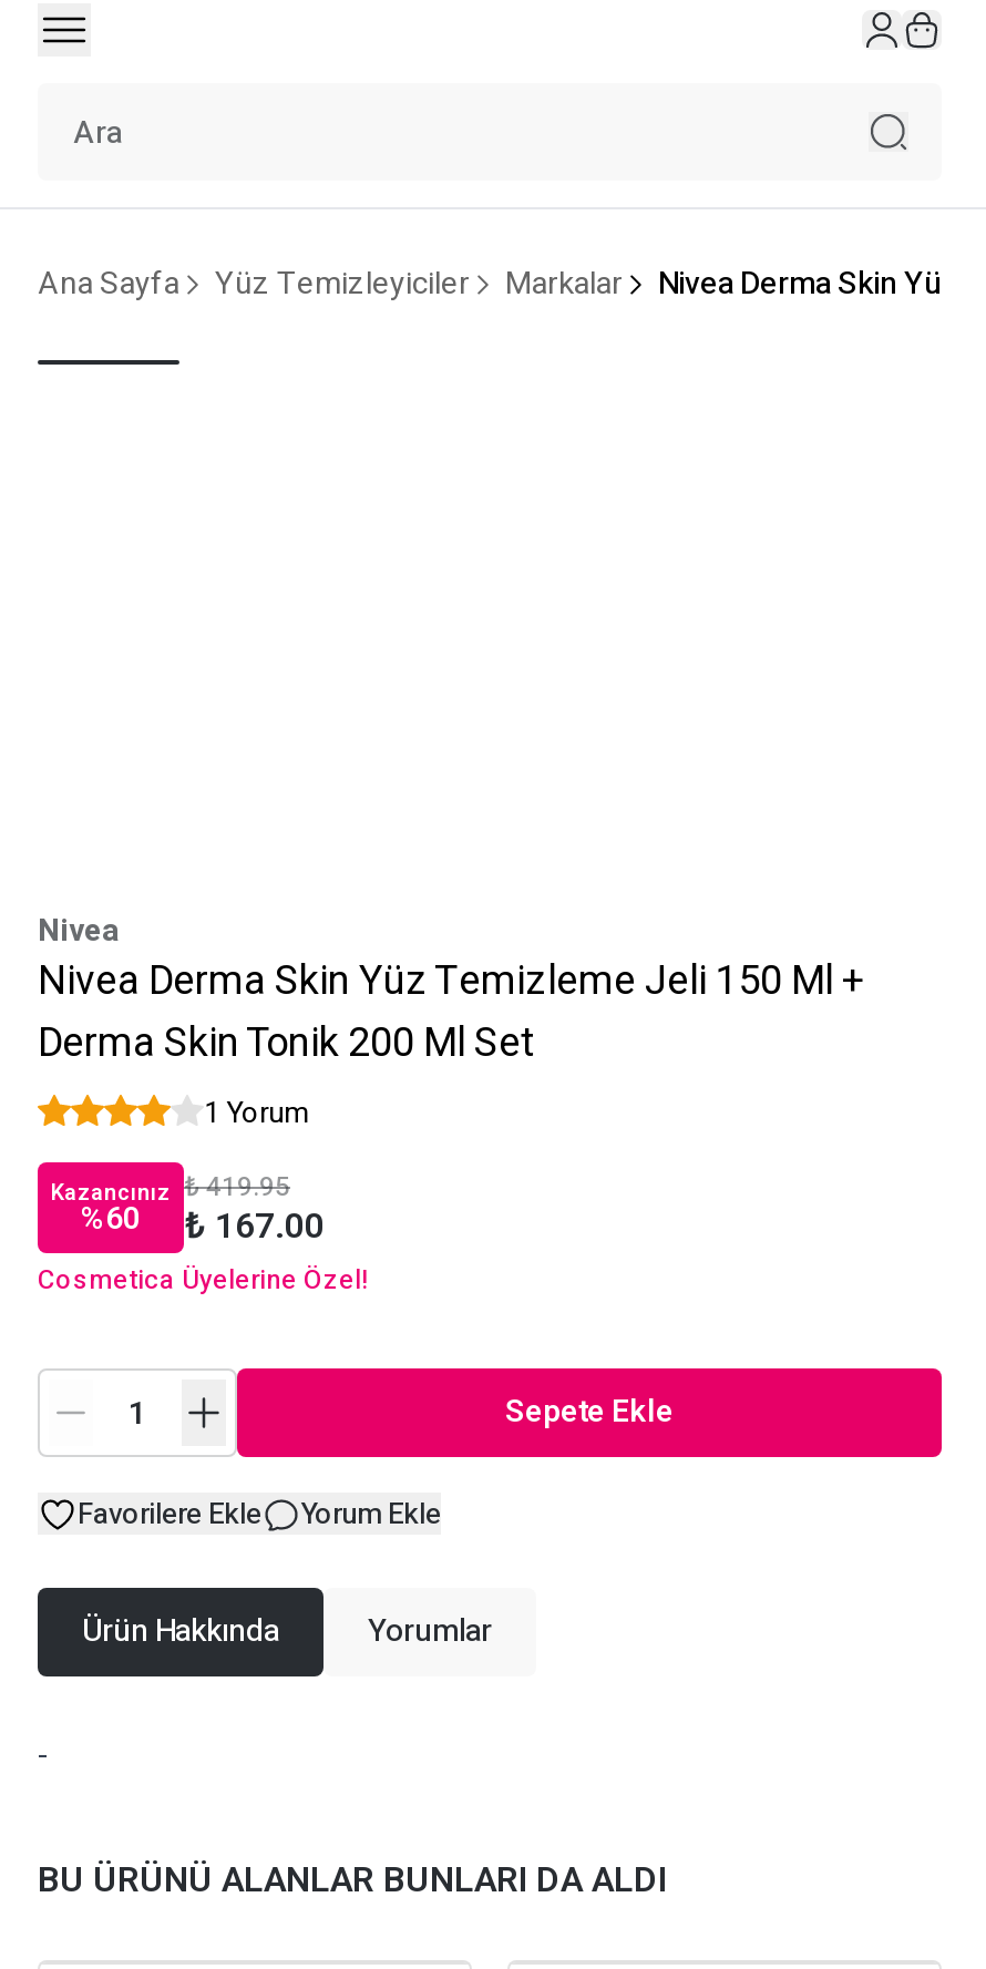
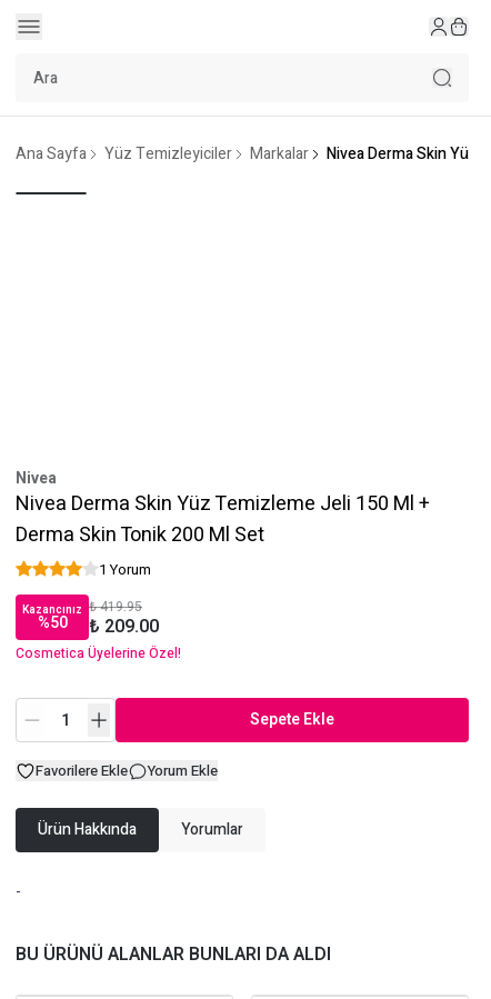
- %60
+ %50

- ₺ 167.00
+ ₺ 209.00
